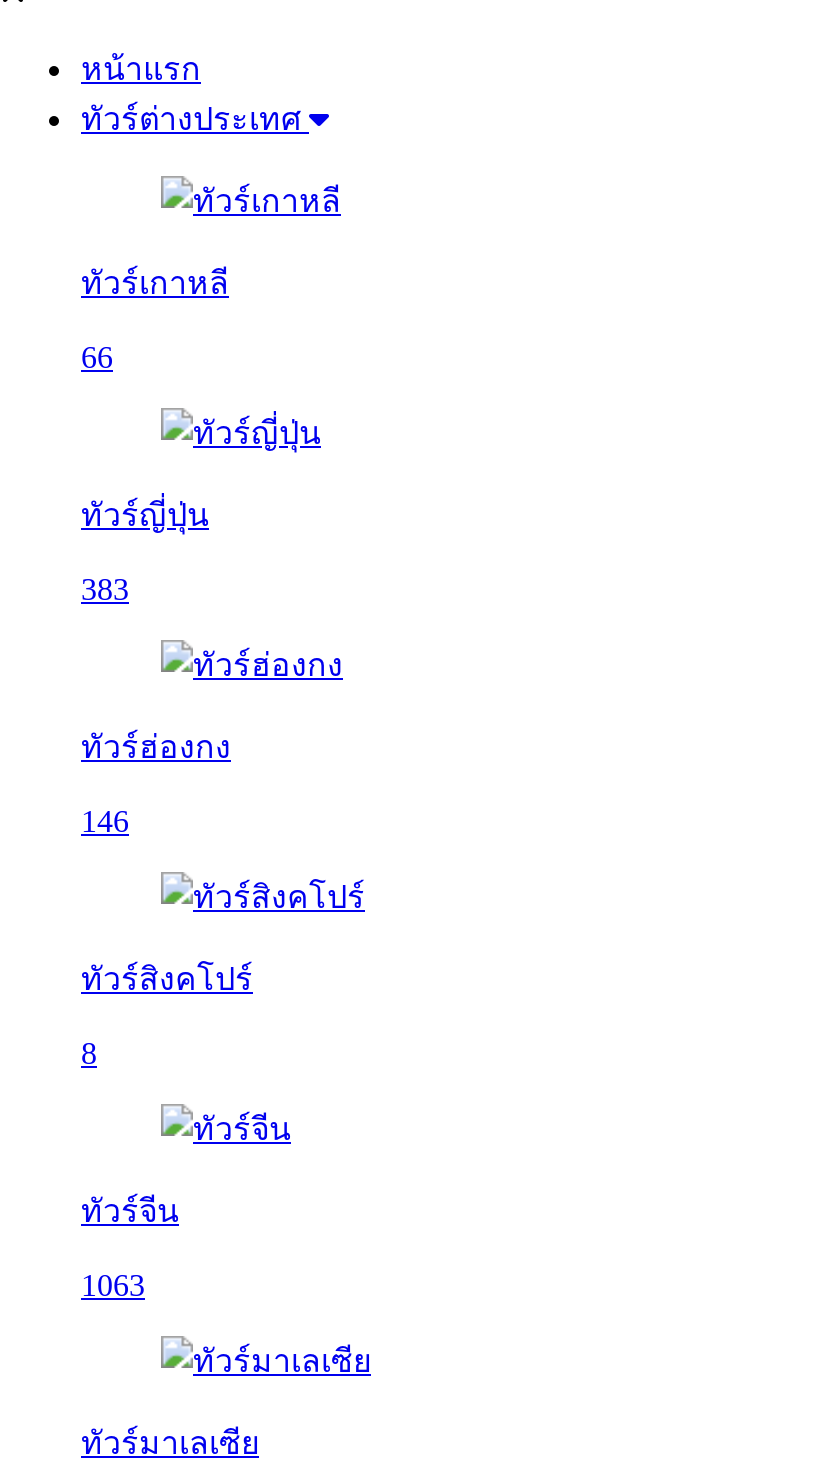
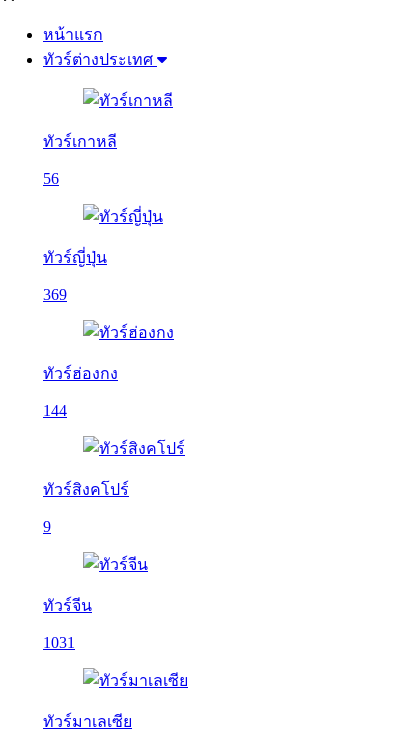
- 66
+ 56

- 383
+ 369

- 146
+ 144

- 8
+ 9

- 1063
+ 1031
